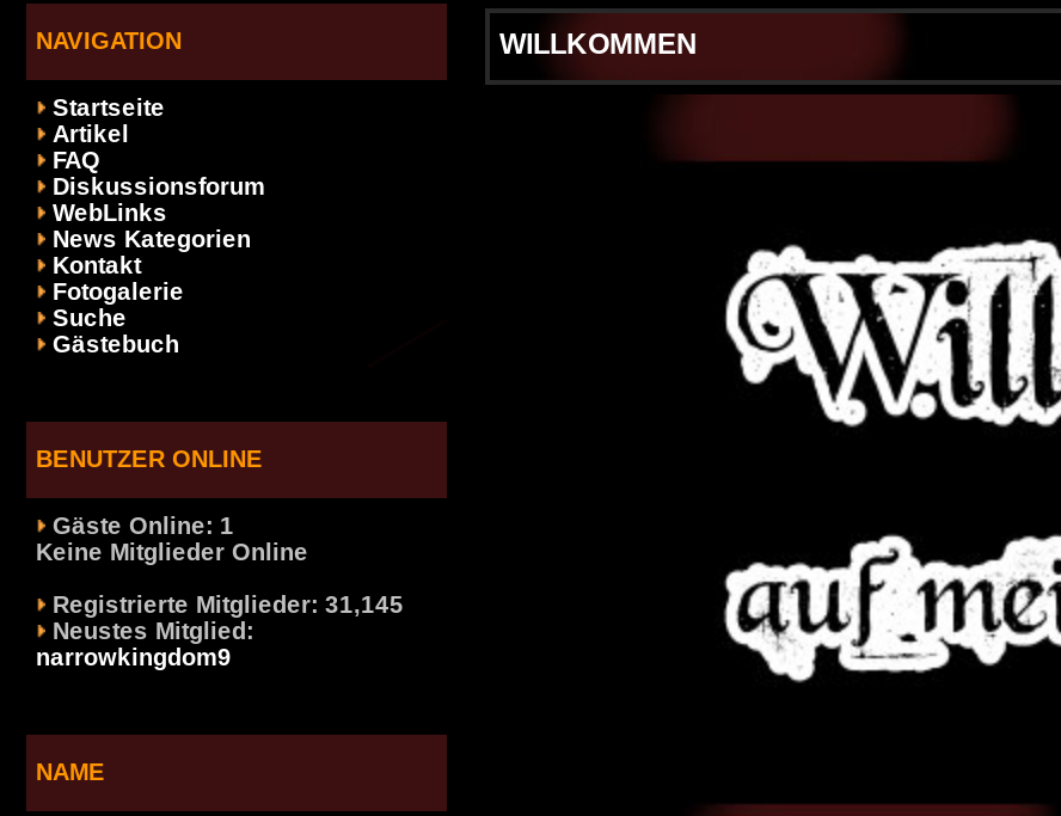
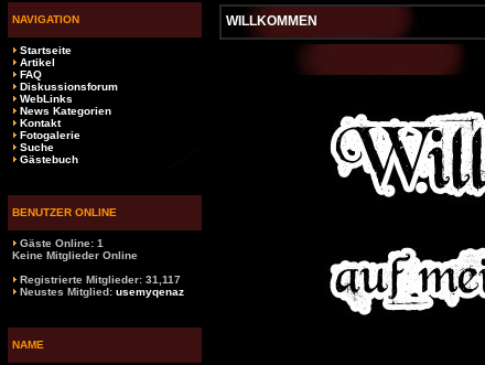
- Registrierte Mitglieder: 31,145
- Neustes Mitglied:
- narrowkingdom9
+ Registrierte Mitglieder: 31,117
+ Neustes Mitglied: usemyqenaz
